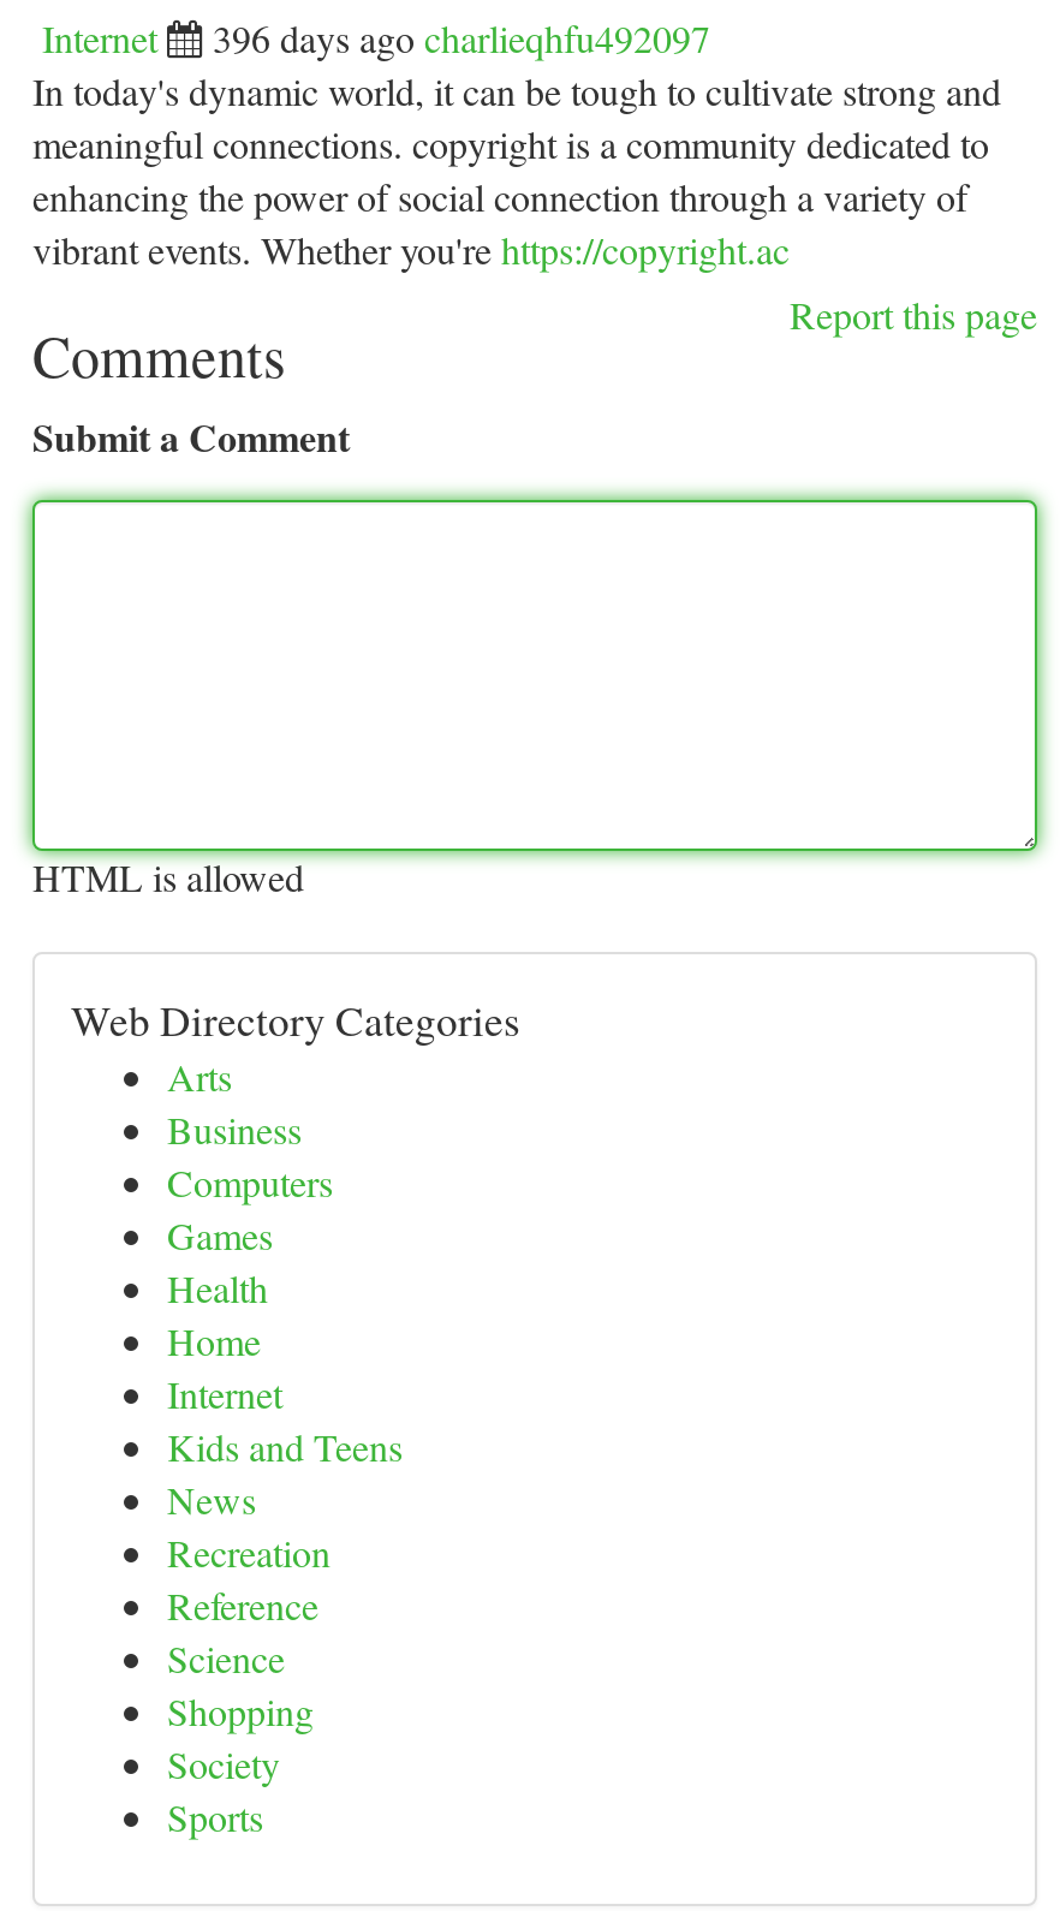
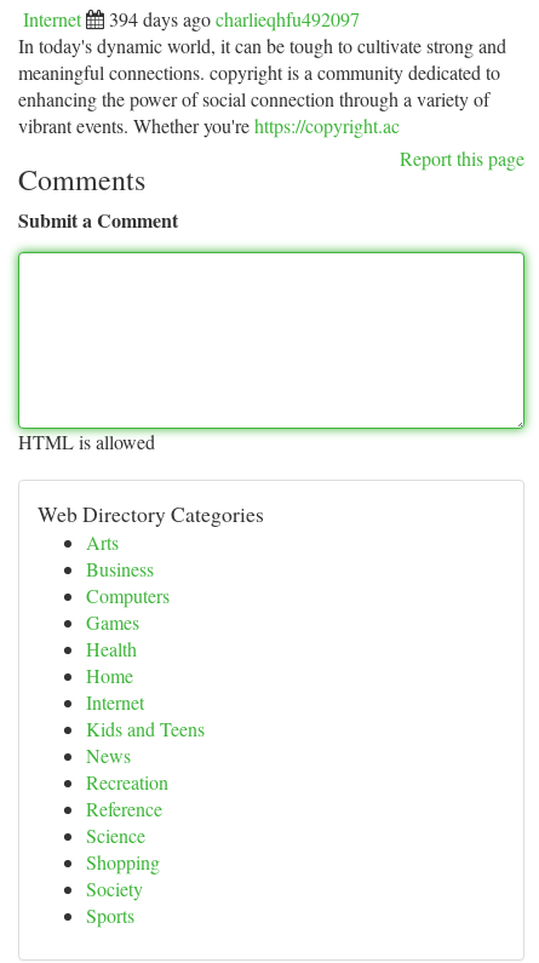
- 396 days ago charlieqhfu492097
+ 394 days ago charlieqhfu492097
